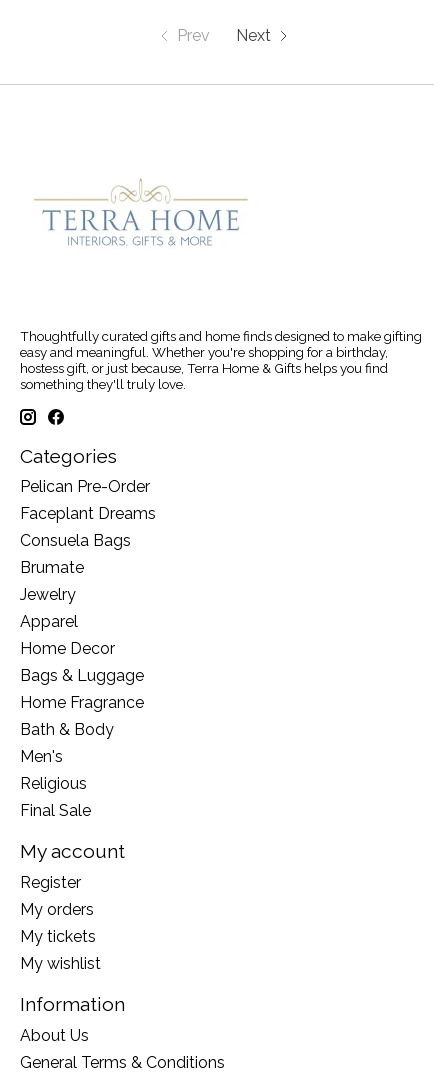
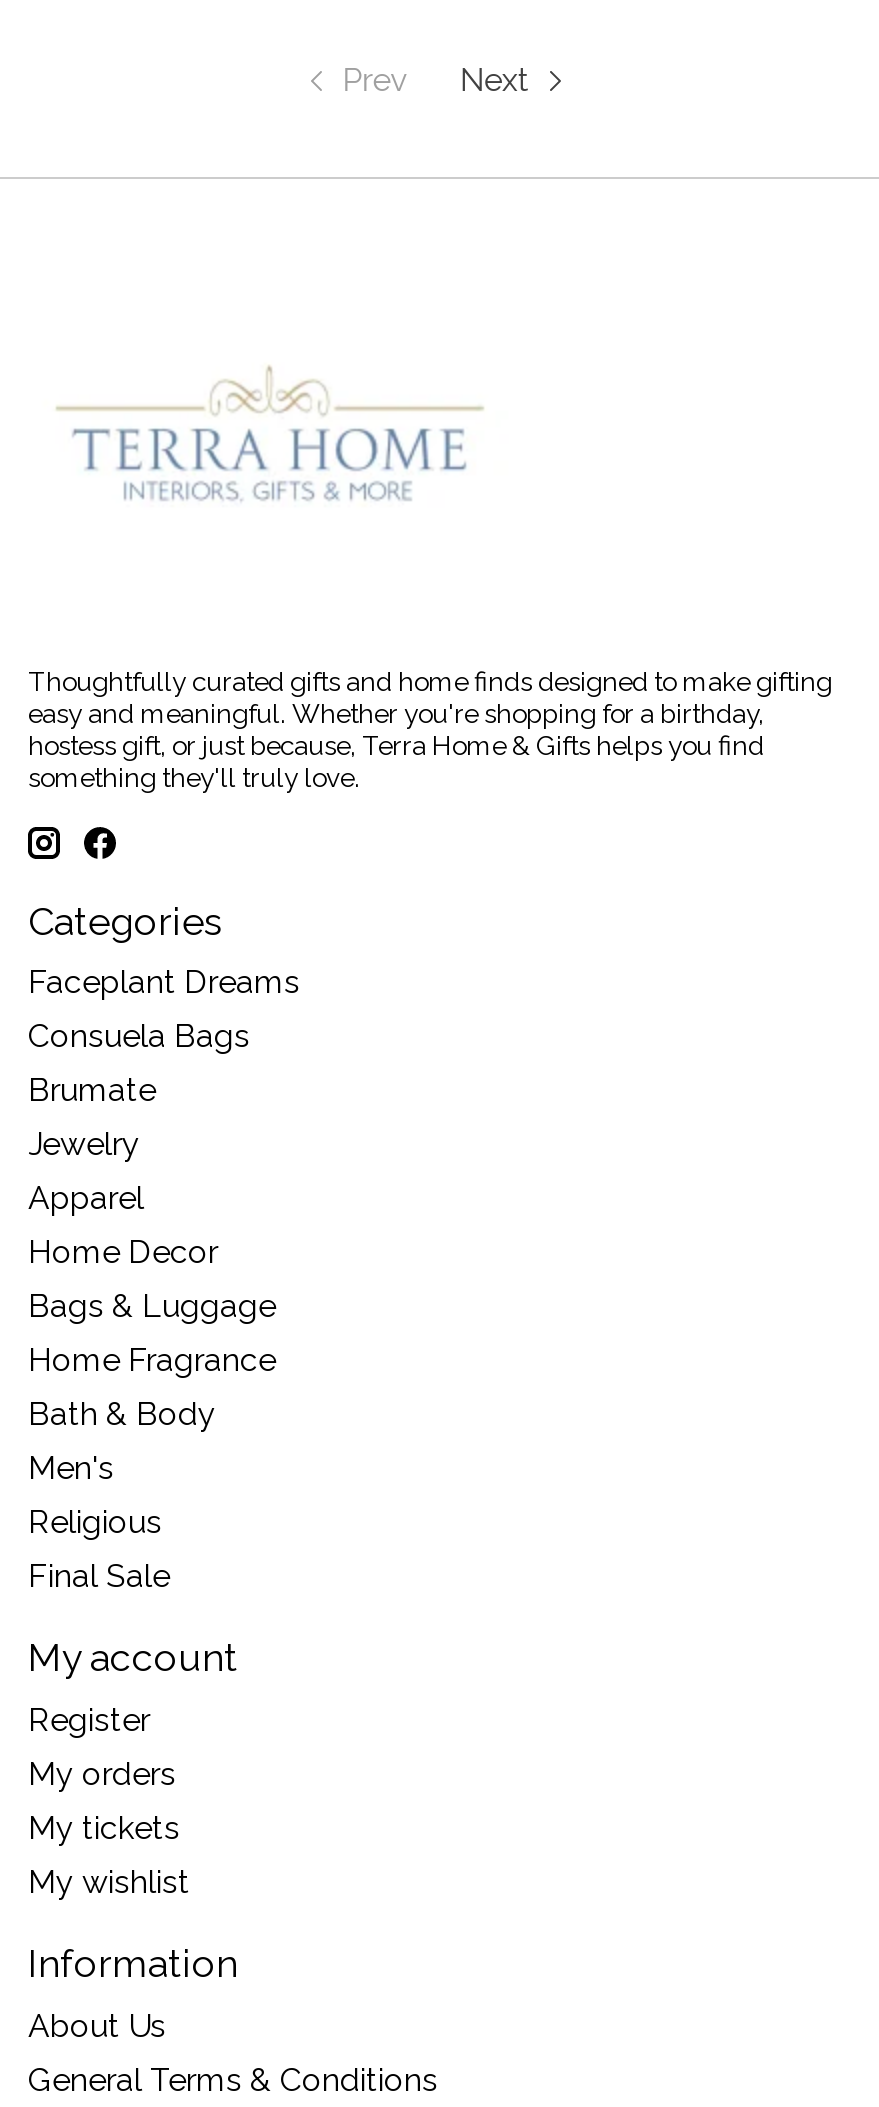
- Pelican Pre-Order
